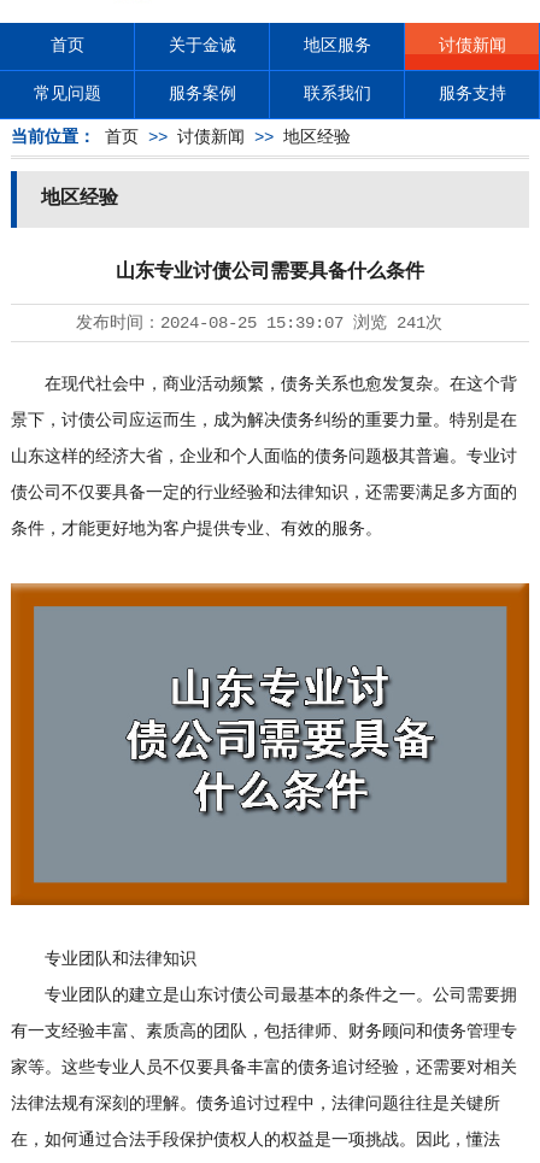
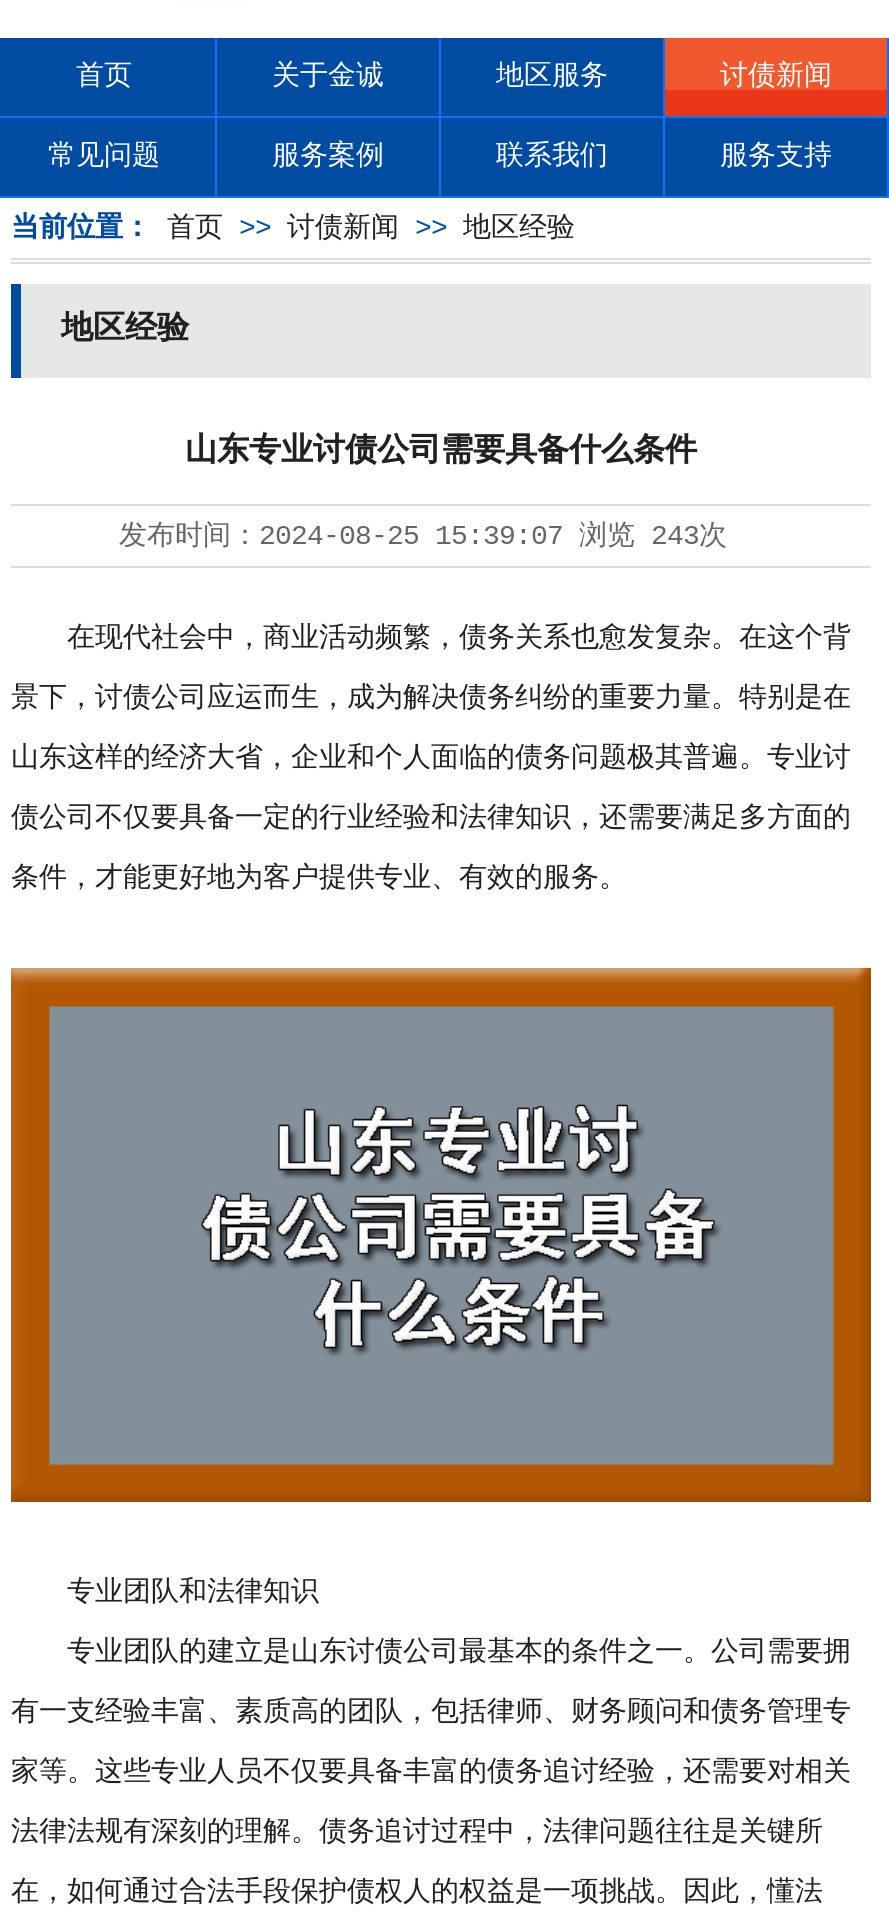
- 发布时间：2024-08-25 15:39:07浏览241次
+ 发布时间：2024-08-25 15:39:07浏览243次
